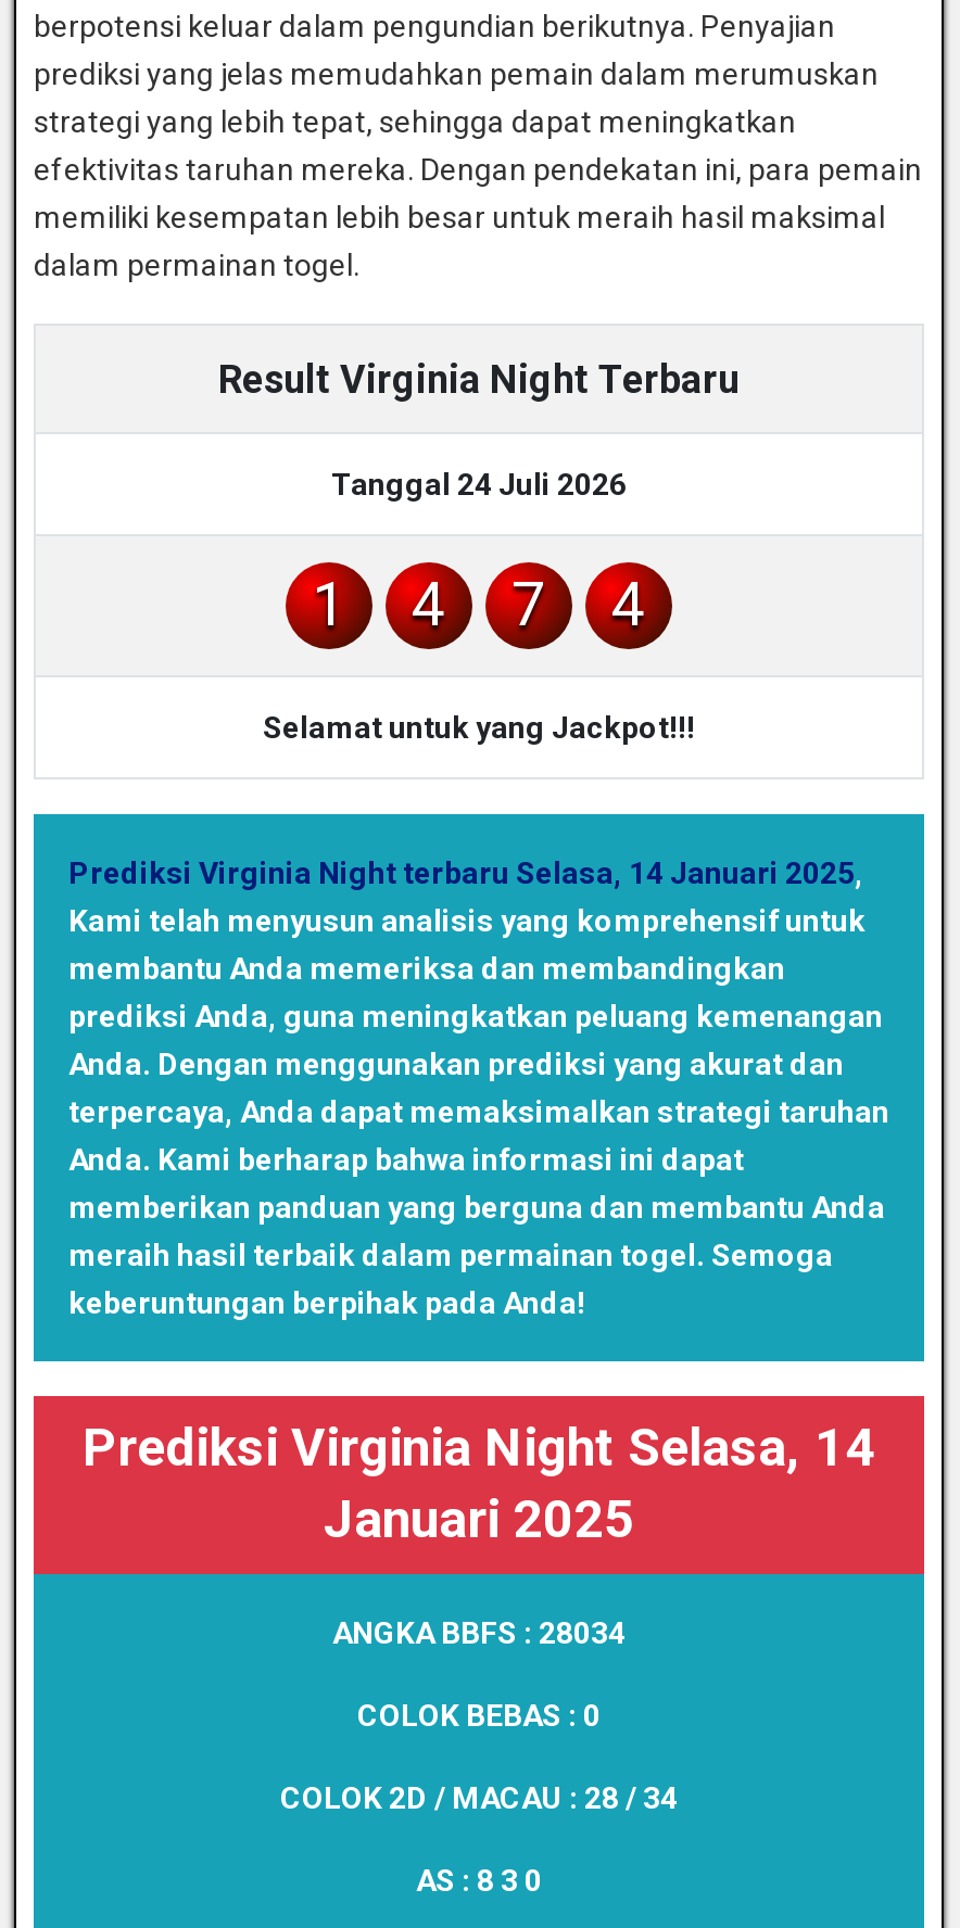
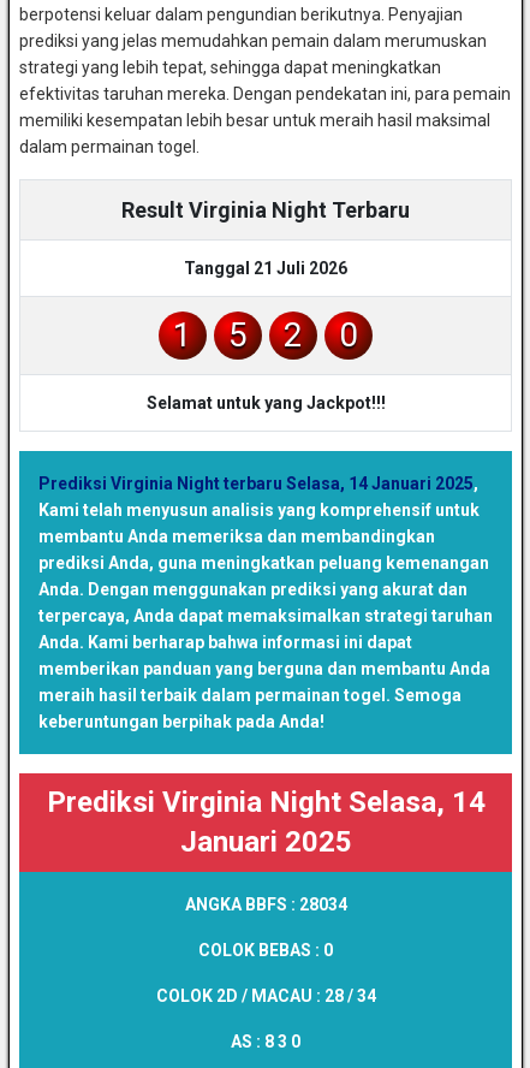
- Tanggal 24 Juli 2026
+ Tanggal 21 Juli 2026

- 4
+ 5

- 7
+ 2

- 4
+ 0
